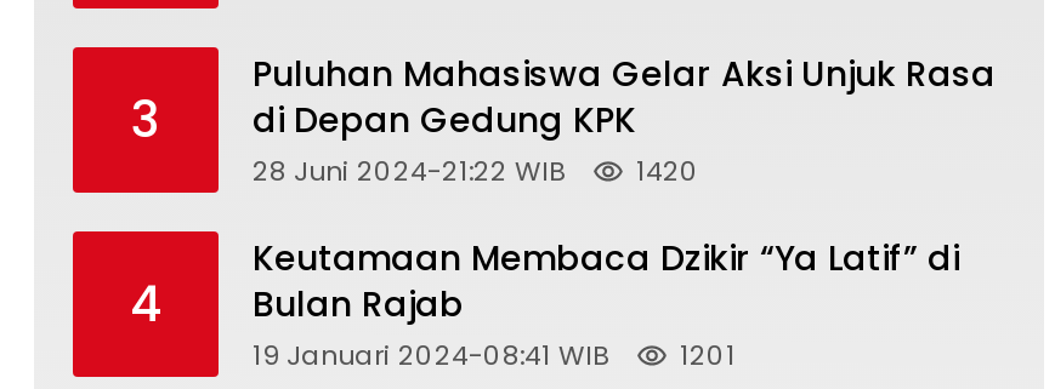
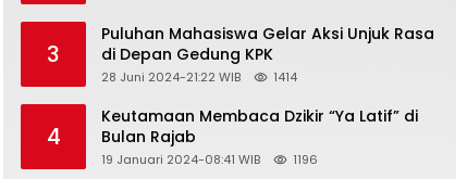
- 28 Juni 2024-21:22 WIB 1420
+ 28 Juni 2024-21:22 WIB 1414

- 19 Januari 2024-08:41 WIB 1201
+ 19 Januari 2024-08:41 WIB 1196
